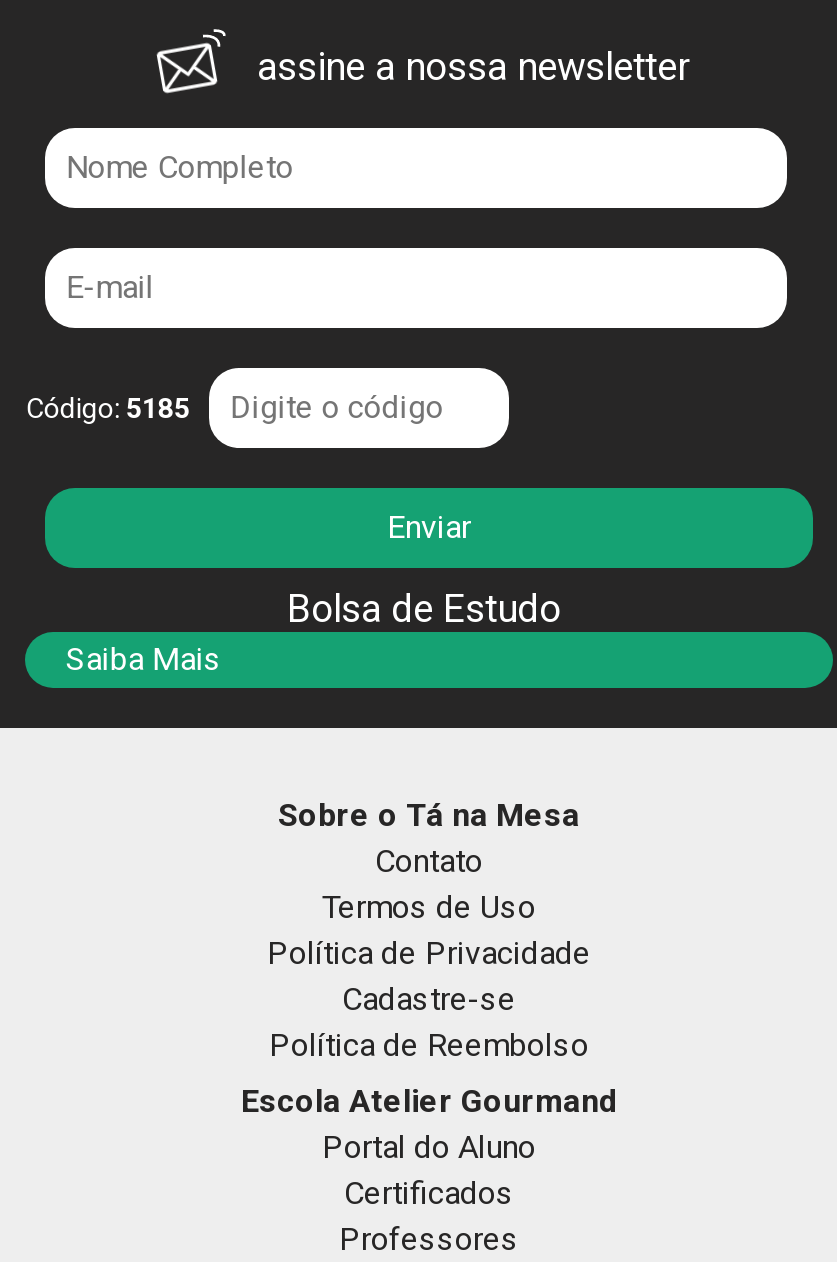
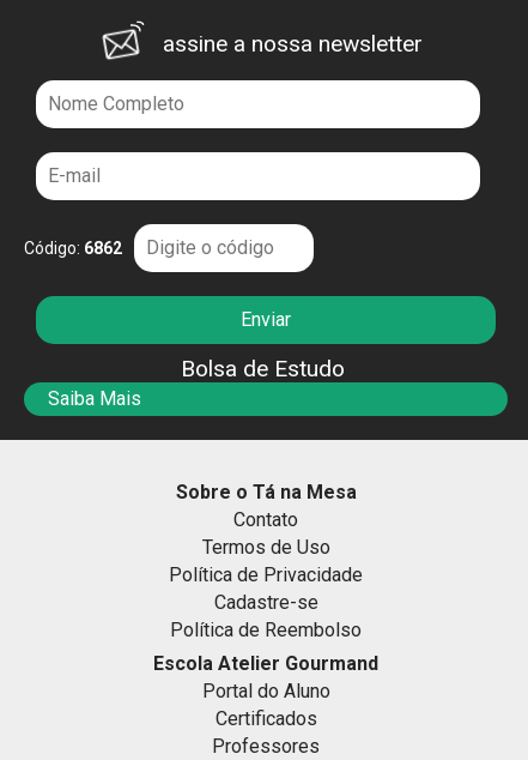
- Código: 5185
+ Código: 6862
